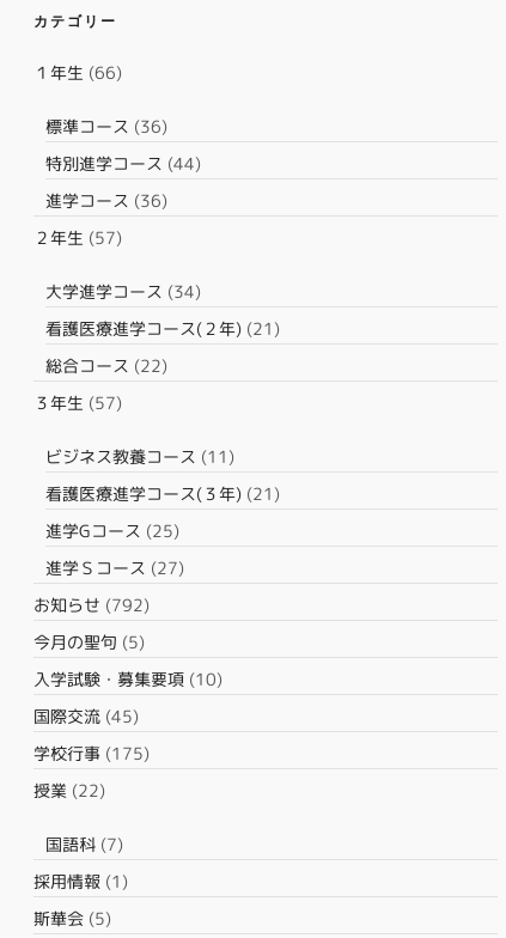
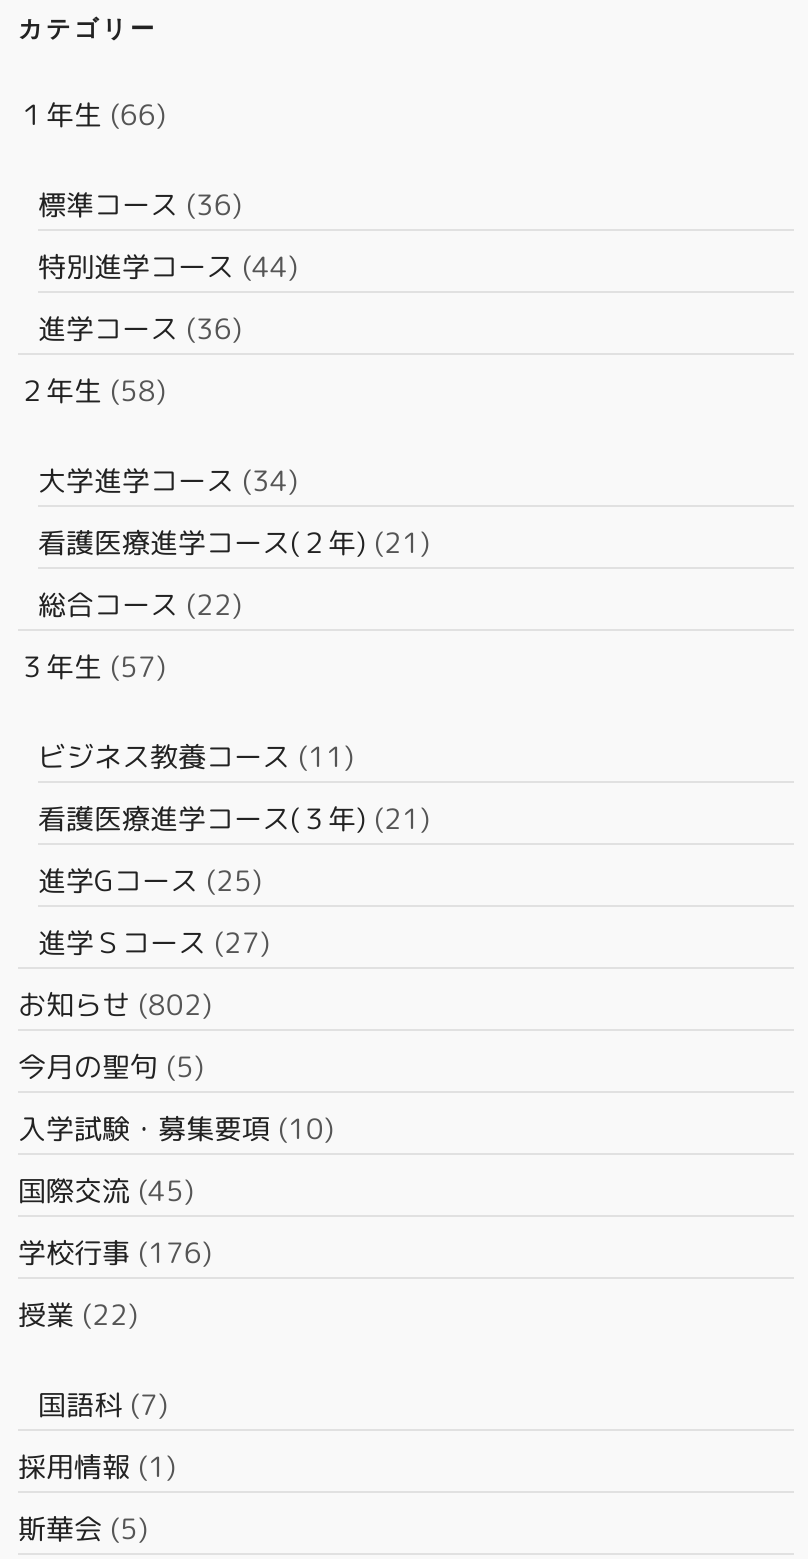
- ２年生(57)
+ ２年生(58)

- お知らせ(792)
+ お知らせ(802)

- 学校行事(175)
+ 学校行事(176)
